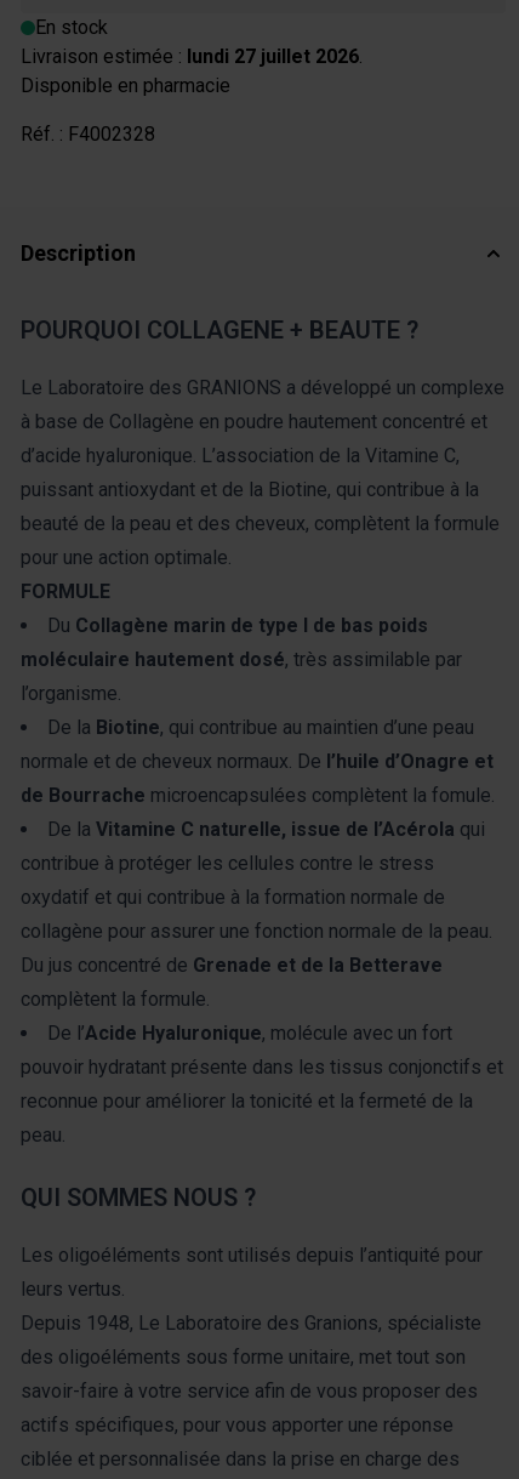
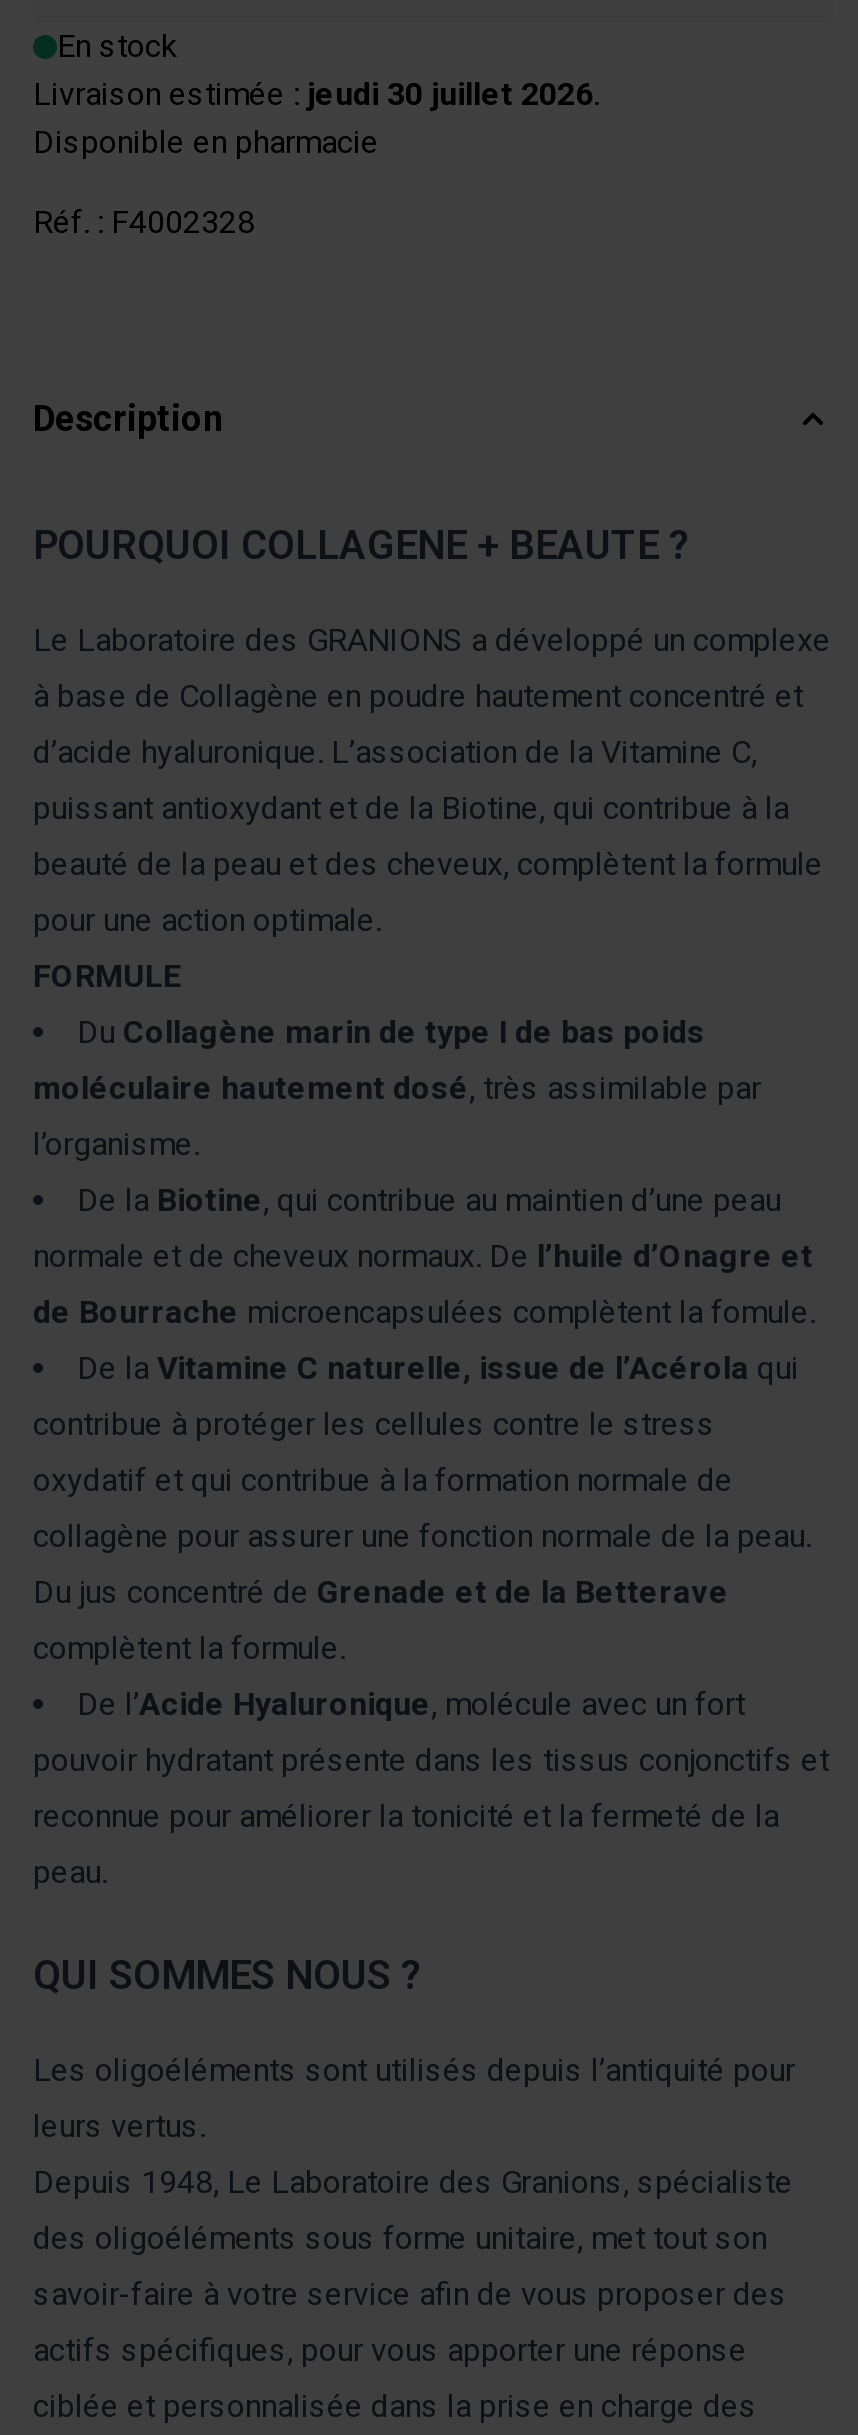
- Livraison estimée : lundi 27 juillet 2026.
+ Livraison estimée : jeudi 30 juillet 2026.
